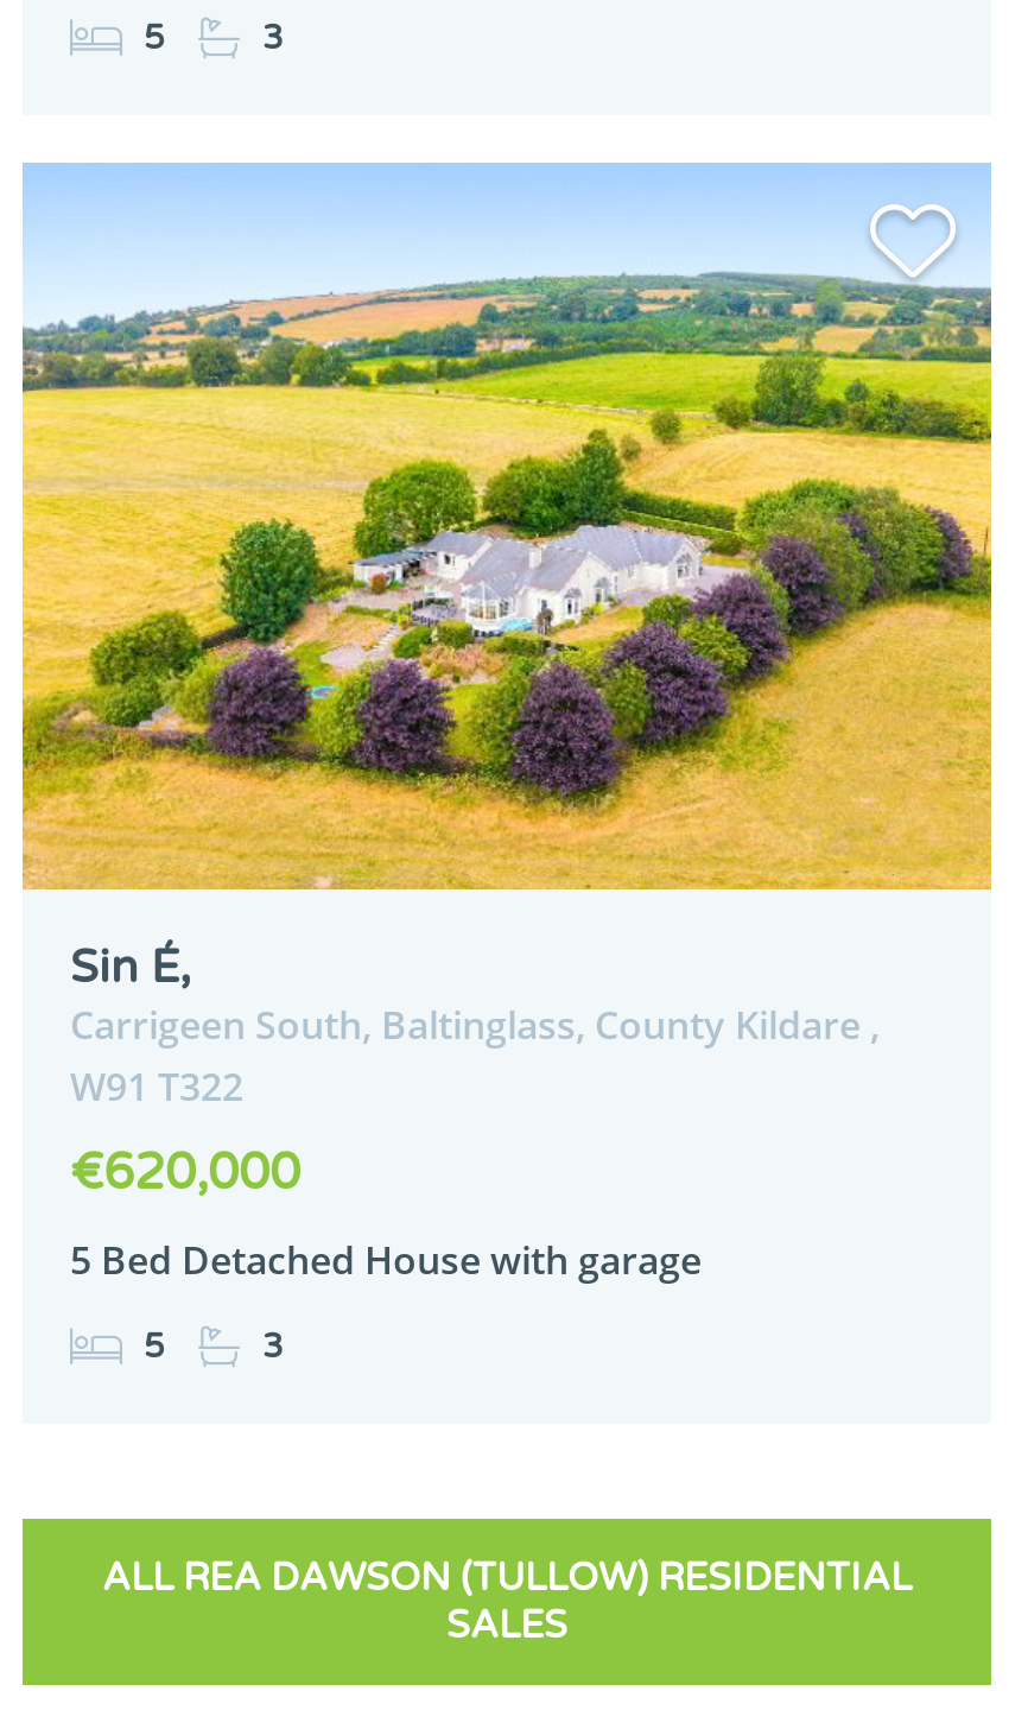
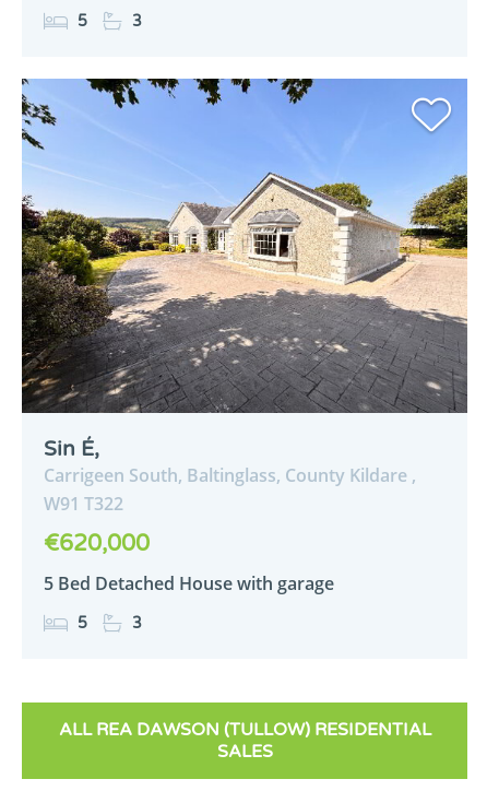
- [image]
+ [image]
